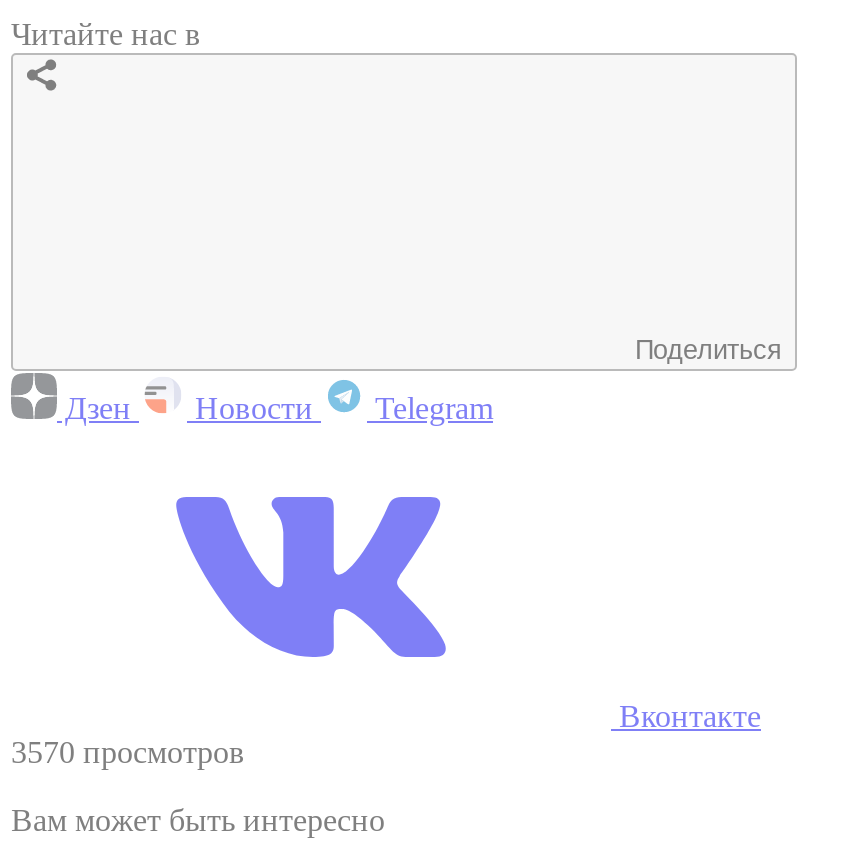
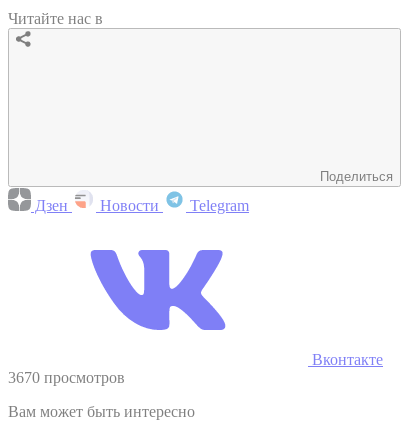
- 3570 просмотров
+ 3670 просмотров
